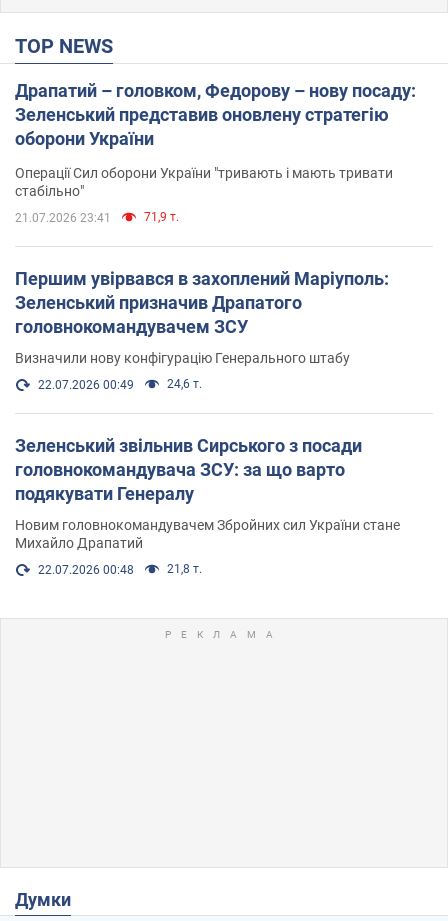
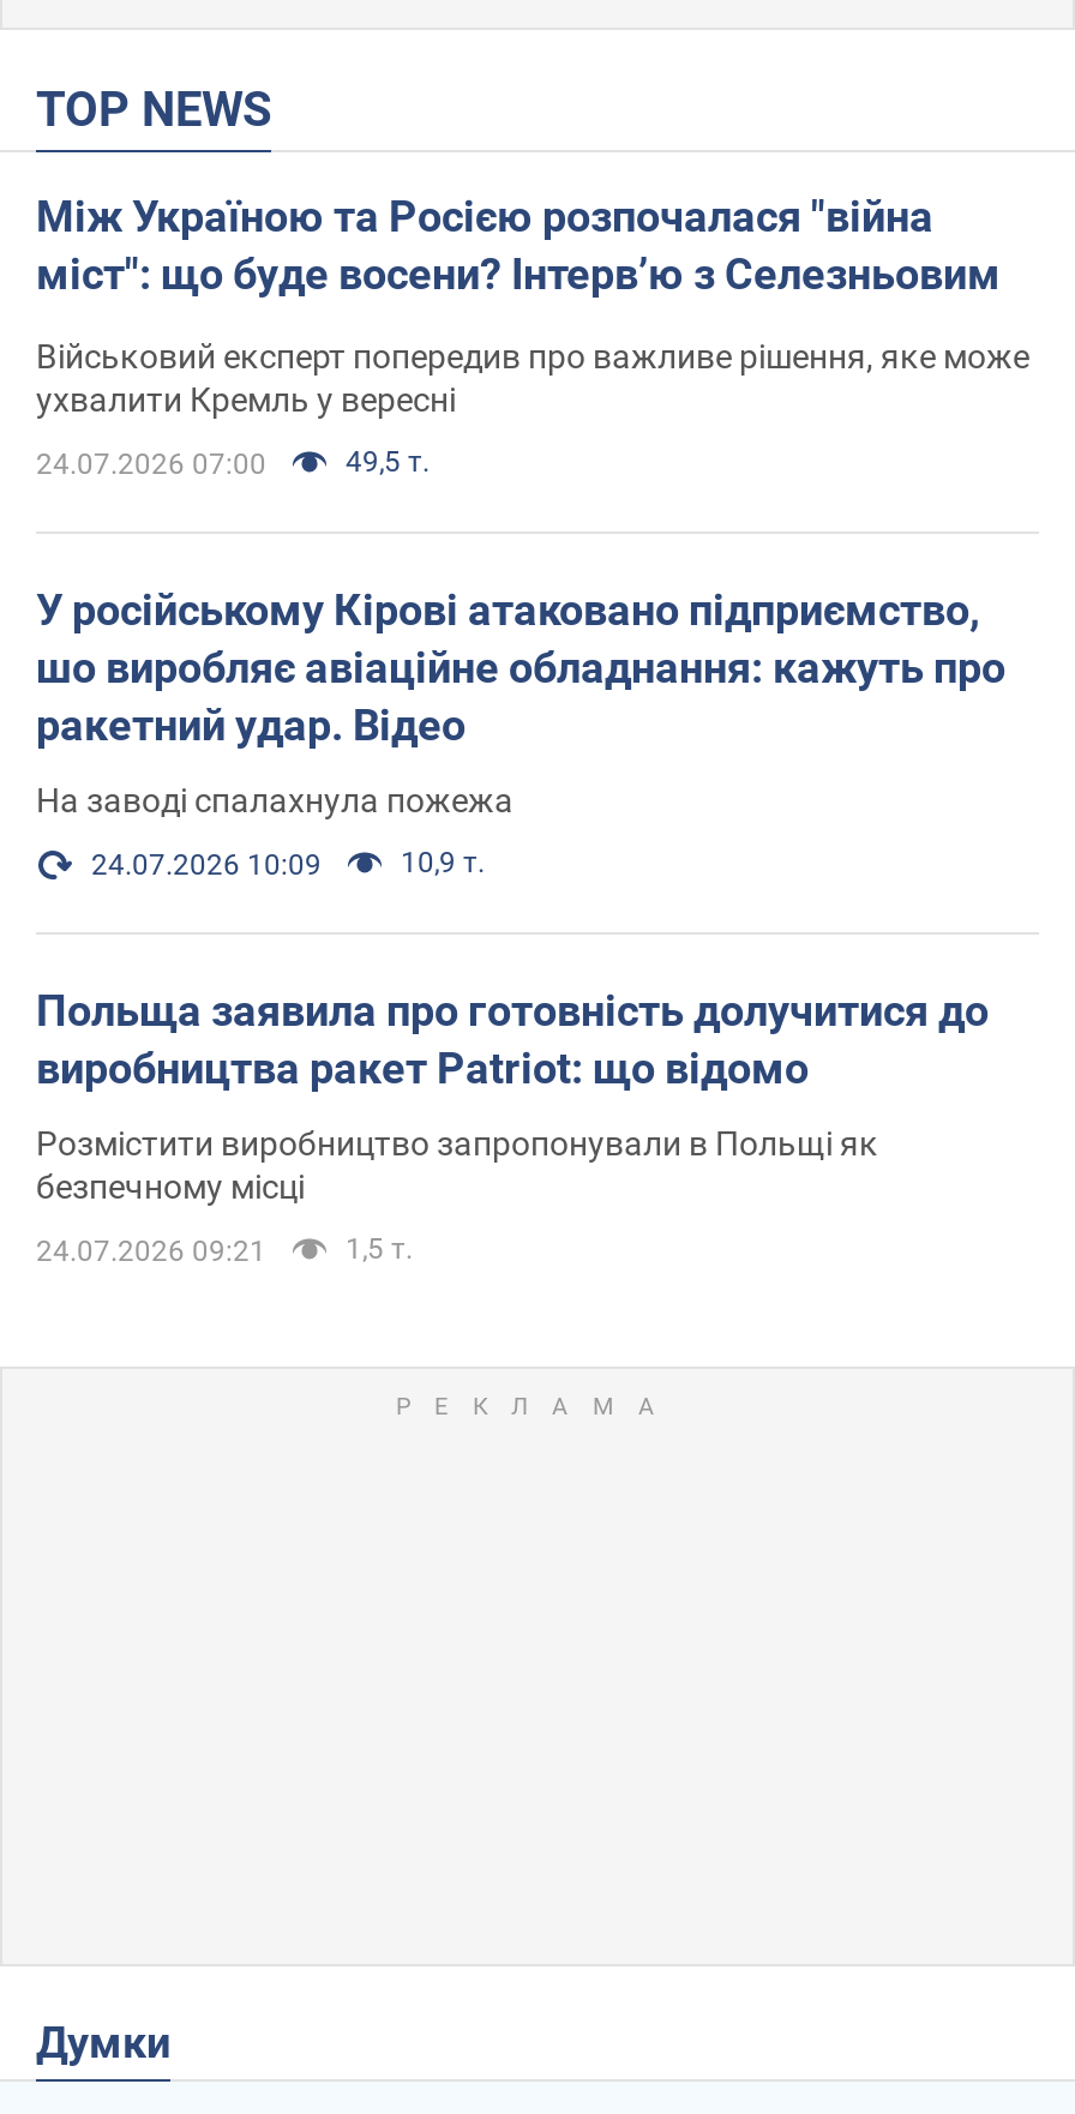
- Драпатий – головком, Федорову – нову посаду:
- Зеленський представив оновлену стратегію
- оборони України
+ Між Україною та Росією розпочалася "війна
+ міст": що буде восени? Інтерв’ю з Селезньовим

- Операції Сил оборони України "тривають і мають тривати
- стабільно"
+ Військовий експерт попередив про важливе рішення, яке може
+ ухвалити Кремль у вересні

- 21.07.2026 23:41
- 71,9 т.
+ 24.07.2026 07:00
+ 49,5 т.

- Першим увірвався в захоплений Маріуполь:
- Зеленський призначив Драпатого
- головнокомандувачем ЗСУ
+ У російському Кірові атаковано підприємство,
+ шо виробляє авіаційне обладнання: кажуть про
+ ракетний удар. Відео

- Визначили нову конфігурацію Генерального штабу
+ На заводі спалахнула пожежа

- 22.07.2026 00:49
- 24,6 т.
+ 24.07.2026 10:09
+ 10,9 т.

- Зеленський звільнив Сирського з посади
- головнокомандувача ЗСУ: за що варто
- подякувати Генералу
+ Польща заявила про готовність долучитися до
+ виробництва ракет Patriot: що відомо

- Новим головнокомандувачем Збройних сил України стане
- Михайло Драпатий
+ Розмістити виробництво запропонували в Польщі як
+ безпечному місці

- 22.07.2026 00:48
- 21,8 т.
+ 24.07.2026 09:21
+ 1,5 т.
